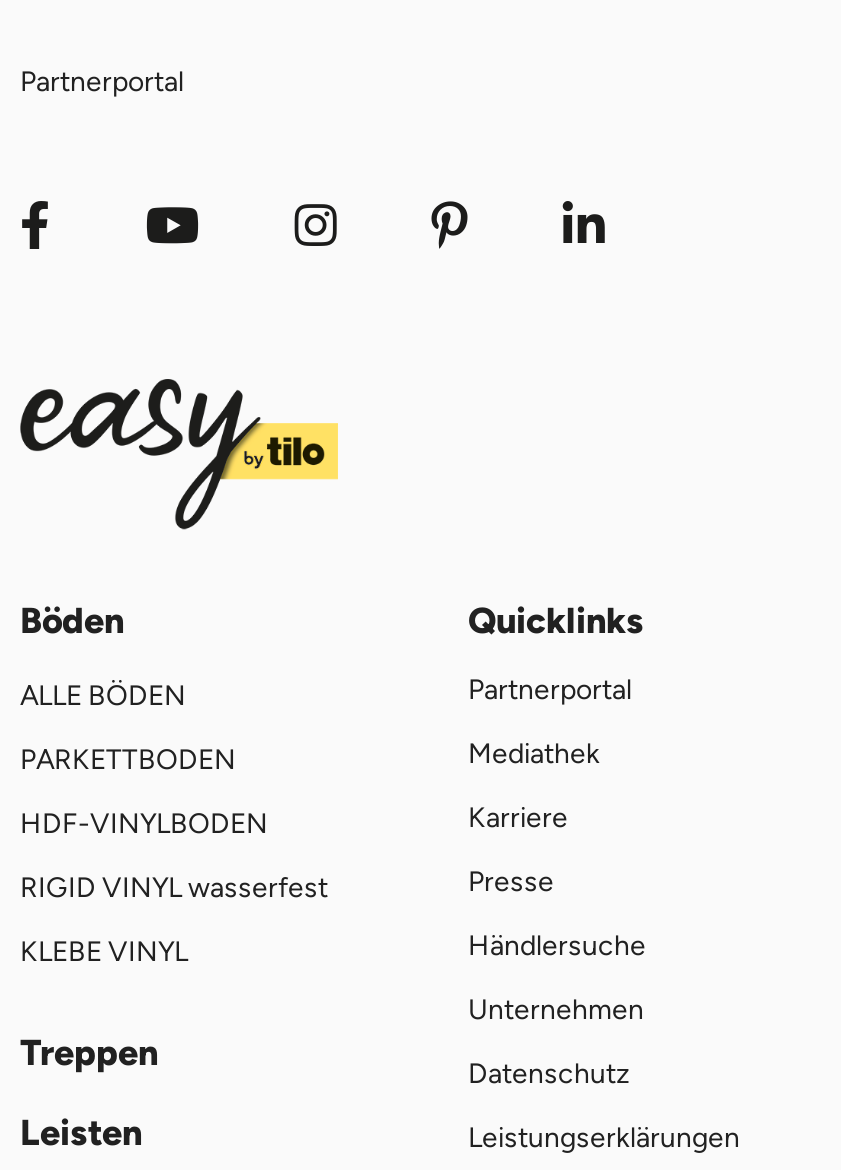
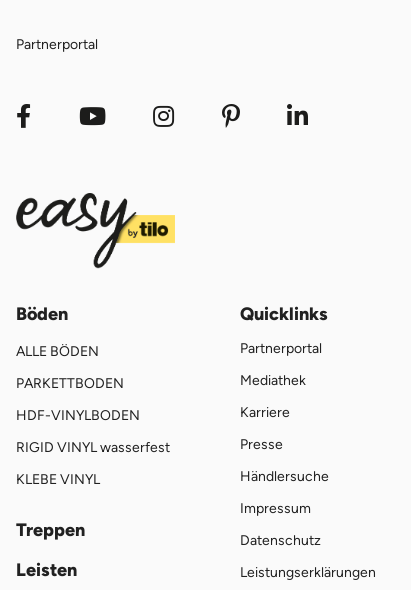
- Unternehmen
+ Impressum
